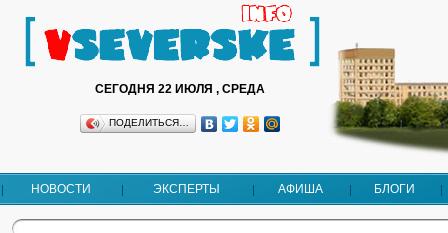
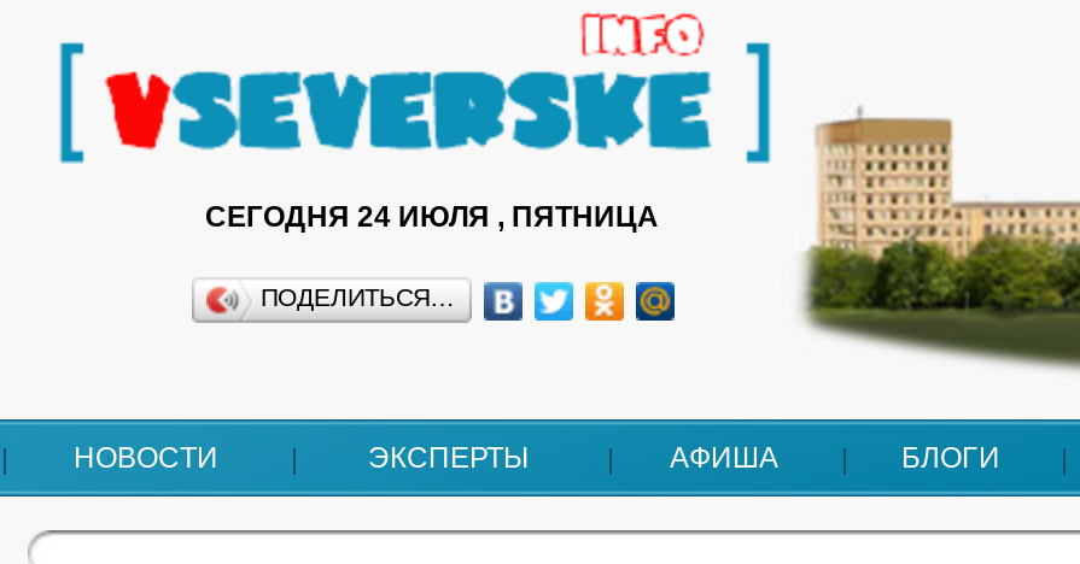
- СЕГОДНЯ 22 ИЮЛЯ , СРЕДА
+ СЕГОДНЯ 24 ИЮЛЯ , ПЯТНИЦА
